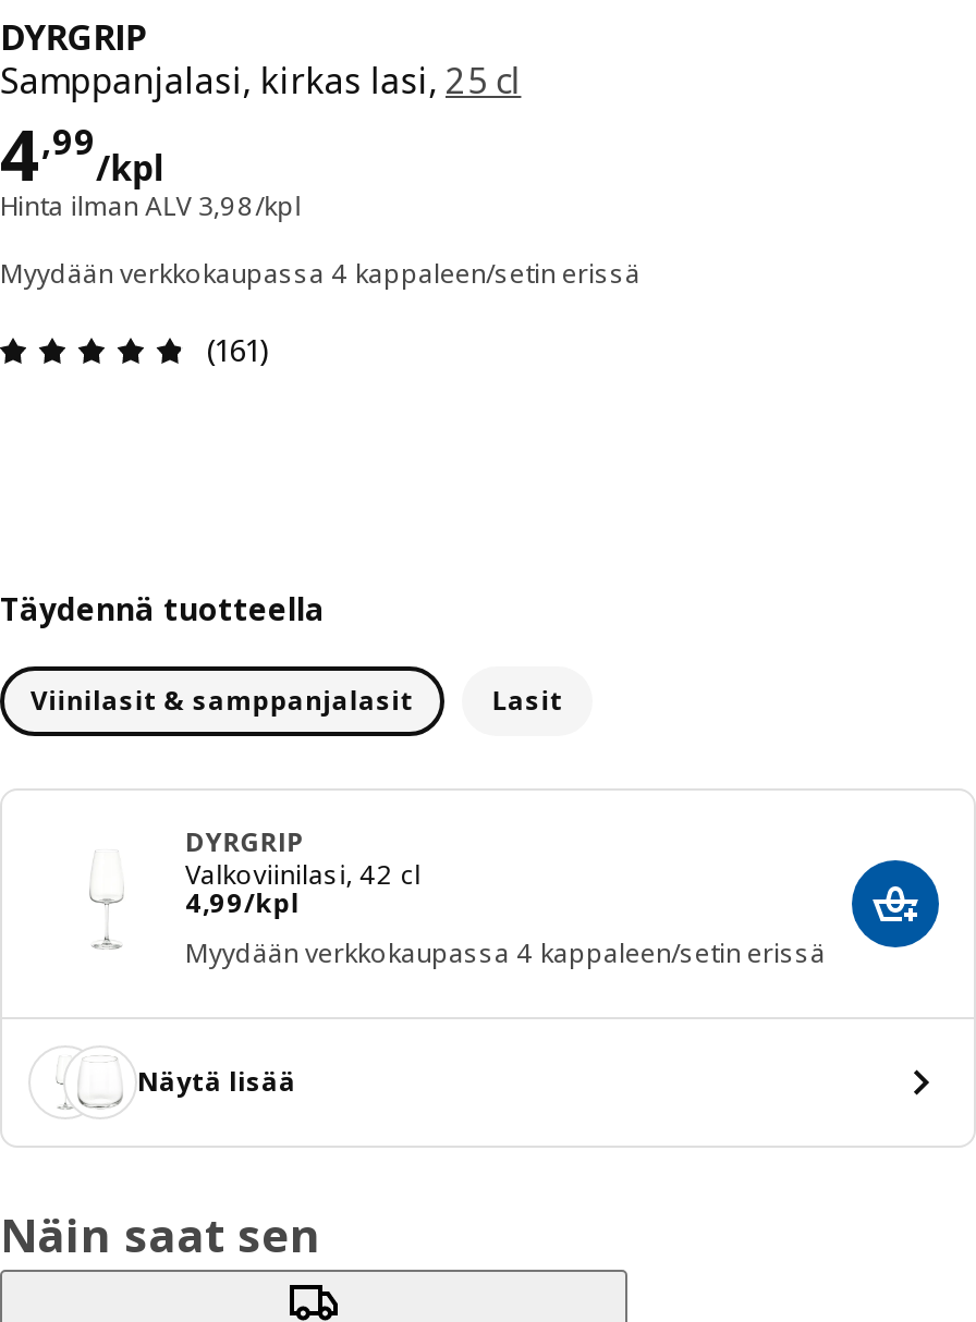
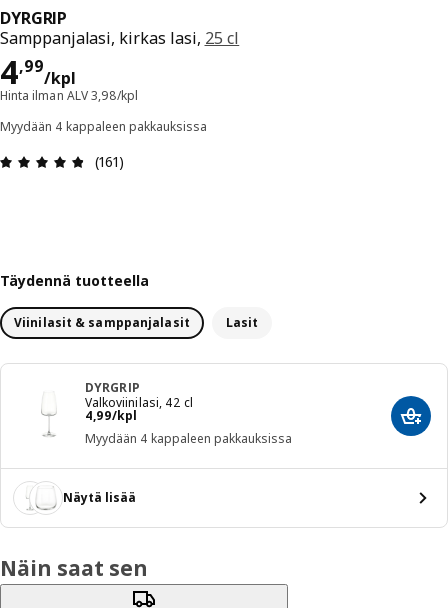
- Myydään verkkokaupassa 4 kappaleen/setin erissä
+ Myydään 4 kappaleen pakkauksissa

- Myydään verkkokaupassa 4 kappaleen/setin erissä
+ Myydään 4 kappaleen pakkauksissa
